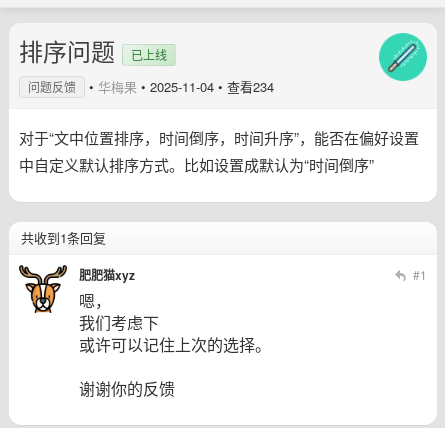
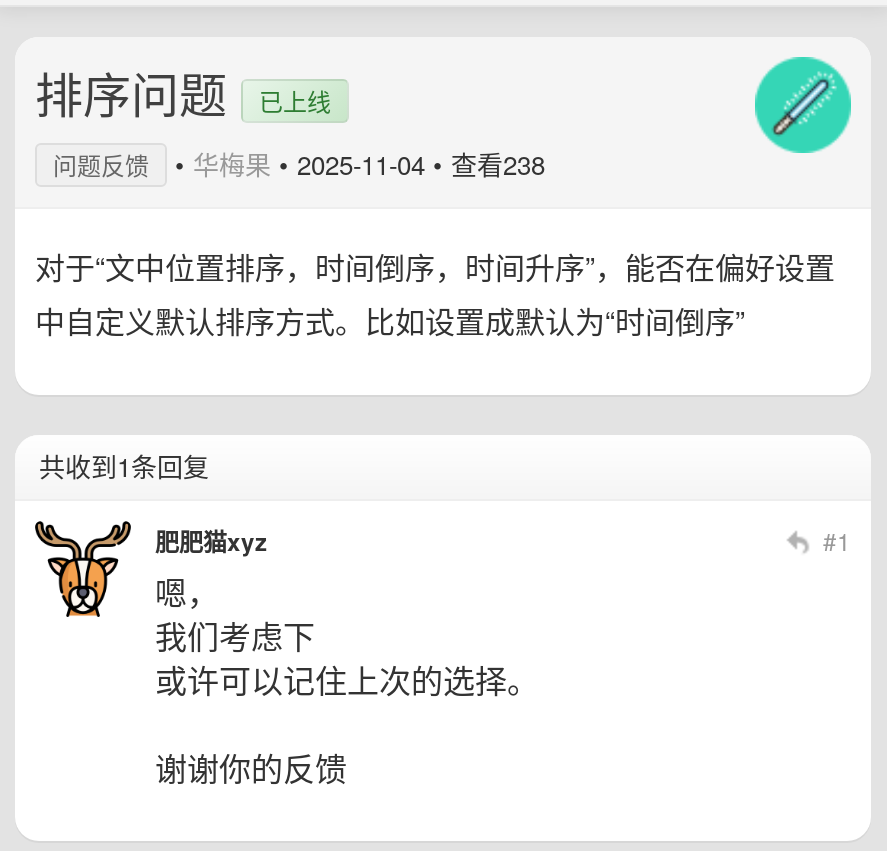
- 问题反馈 •华梅果 • 2025-11-04 • 查看234
+ 问题反馈 •华梅果 • 2025-11-04 • 查看238
